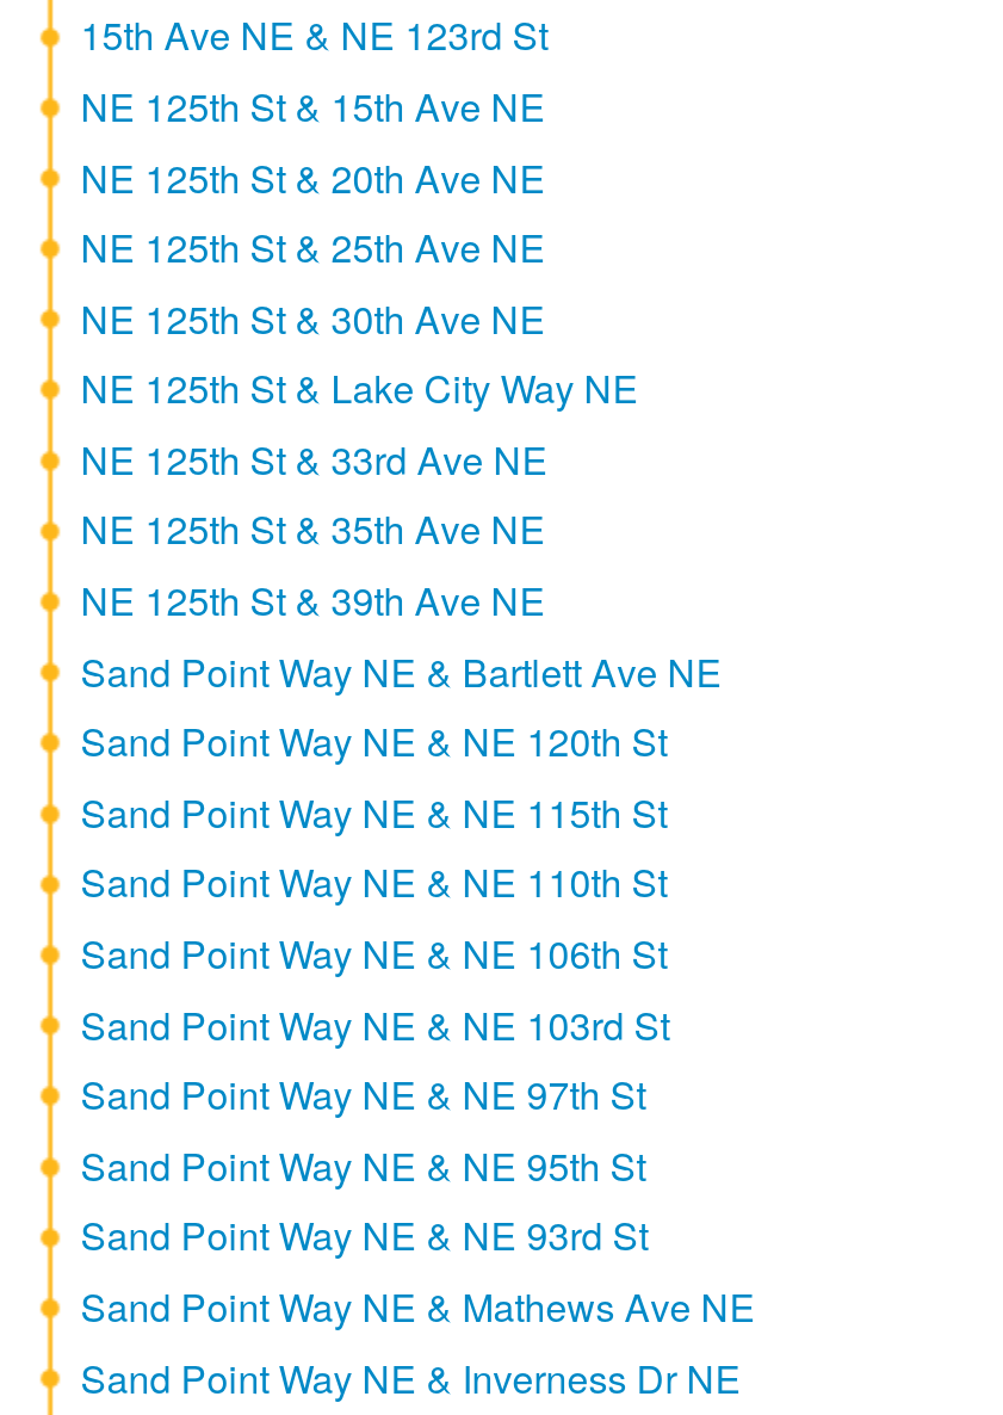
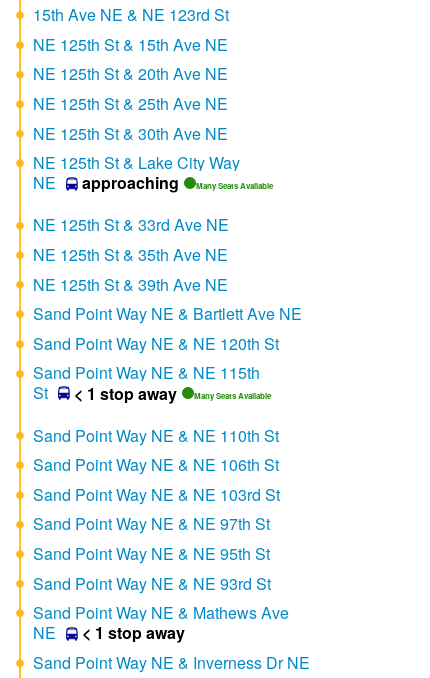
- NE 125th St & Lake City Way NE
+ NE 125th St & Lake City Way
+ NE
+ approaching
+ Many Seats Available

- Sand Point Way NE & NE 115th St
+ Sand Point Way NE & NE 115th
+ St
+ < 1 stop away
+ Many Seats Available

- Sand Point Way NE & Mathews Ave NE
+ Sand Point Way NE & Mathews Ave
+ NE
+ < 1 stop away
